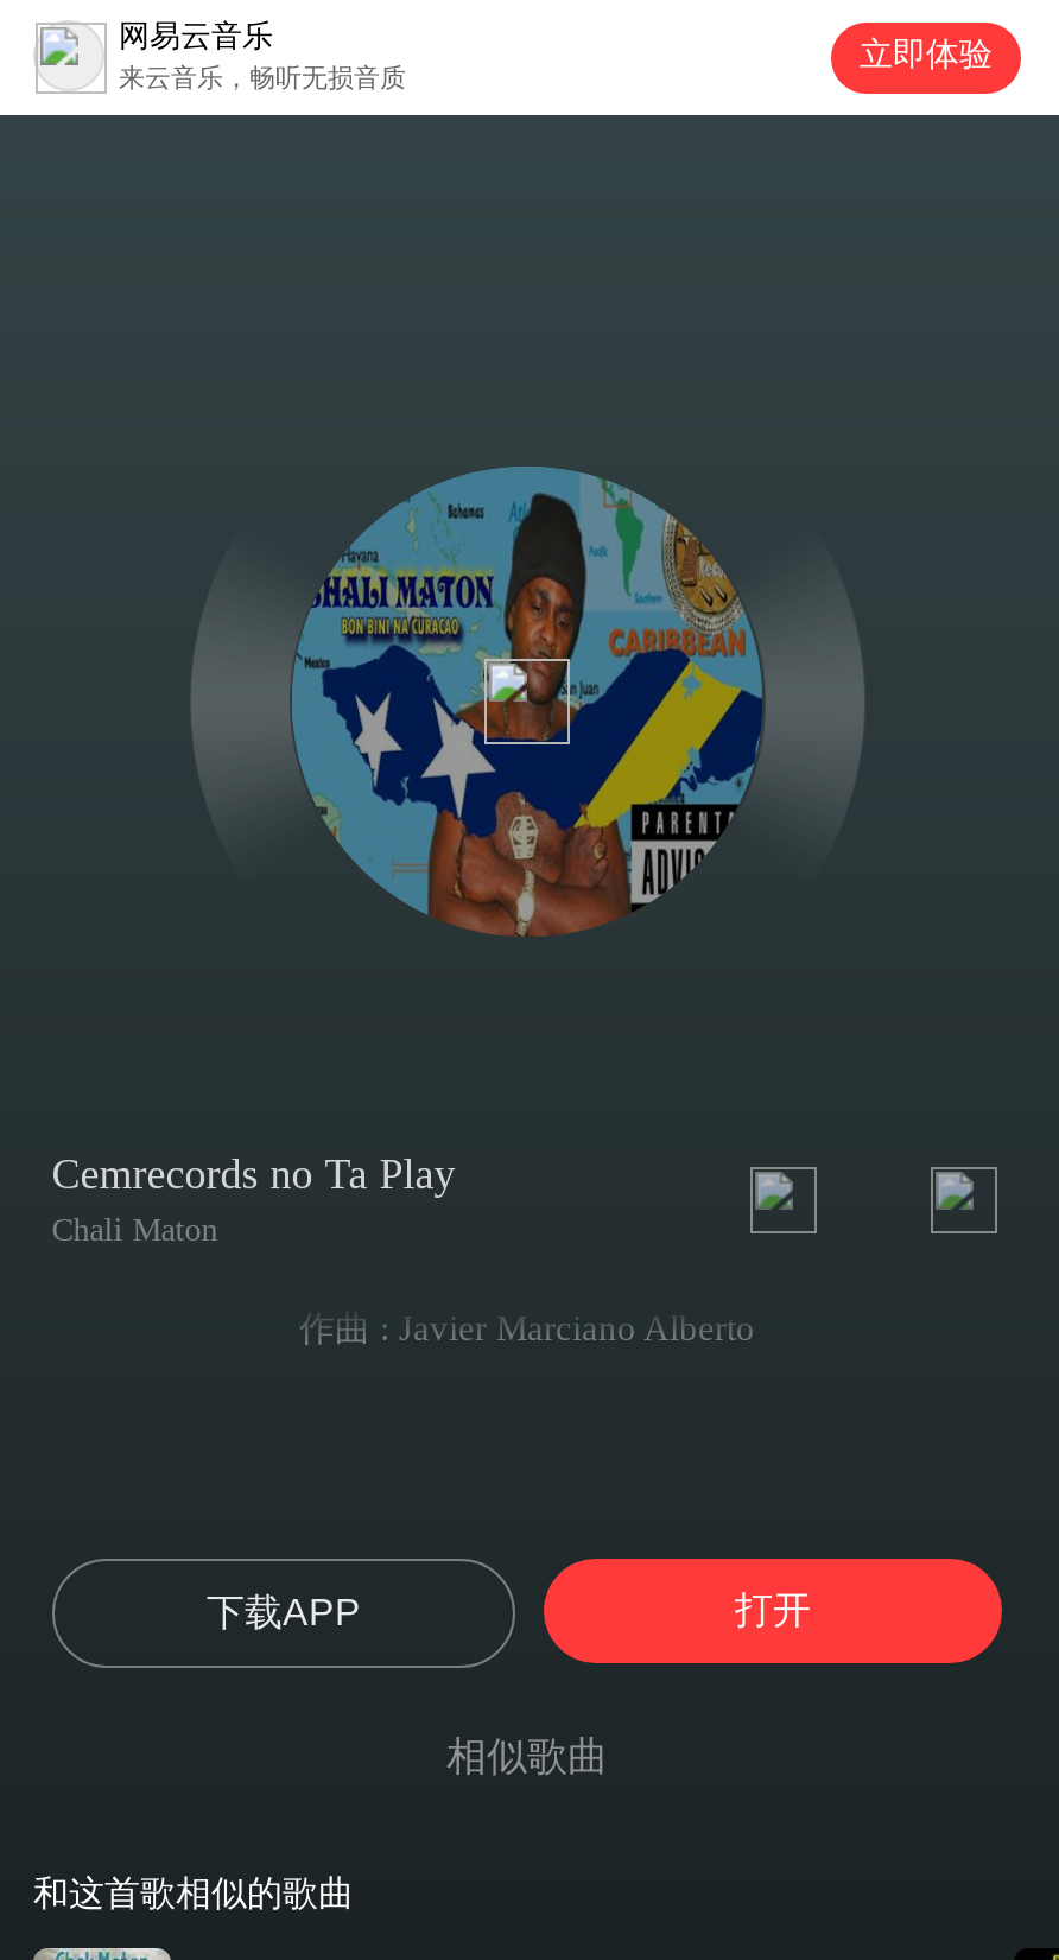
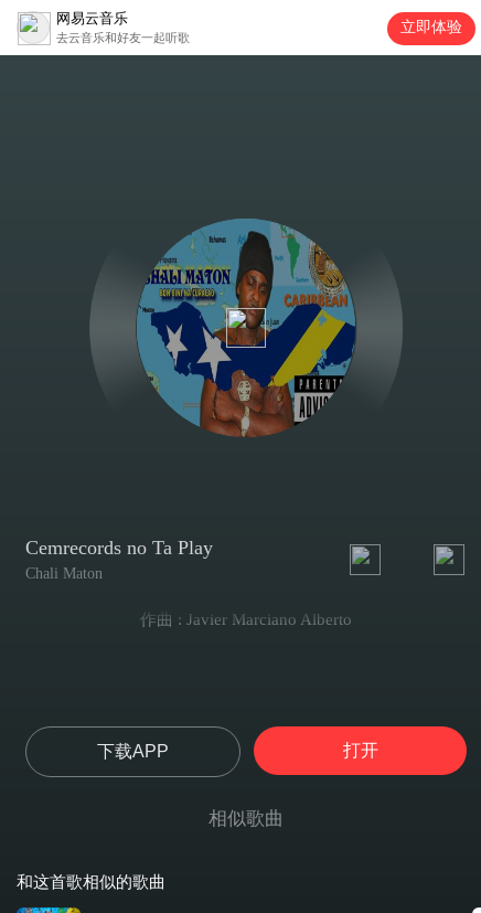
- 来云音乐，畅听无损音质
+ 去云音乐和好友一起听歌
